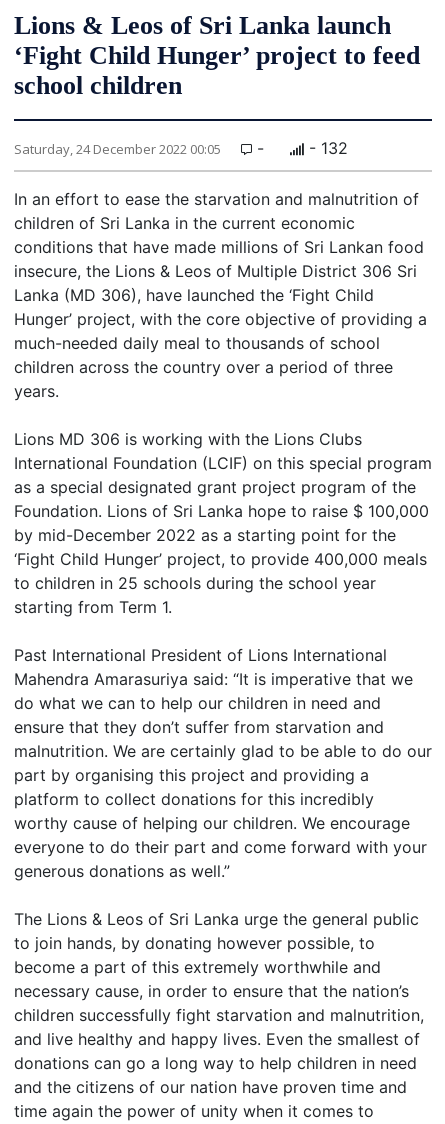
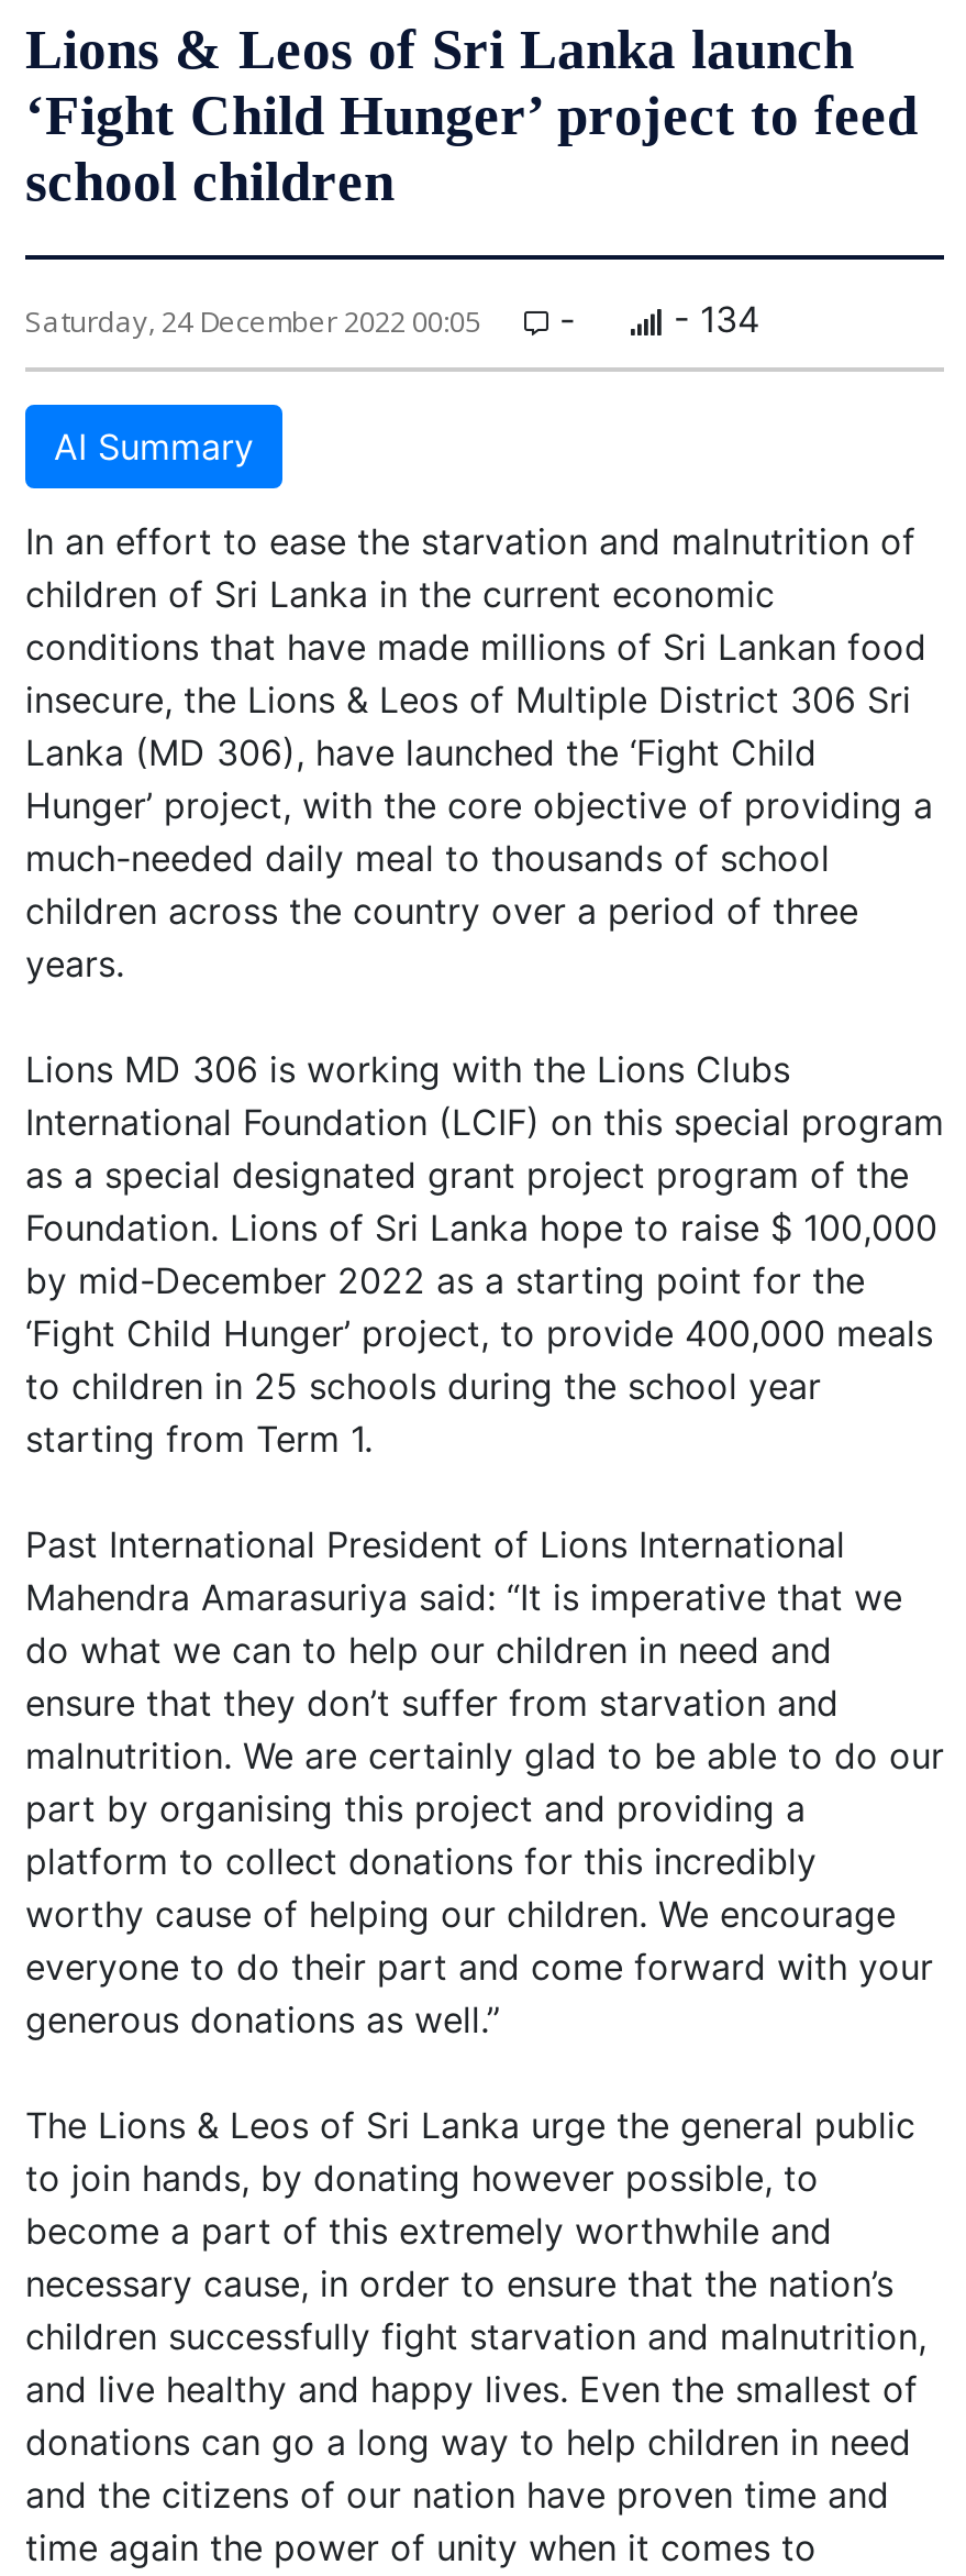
- - 132
+ - 134
+ AI Summary
